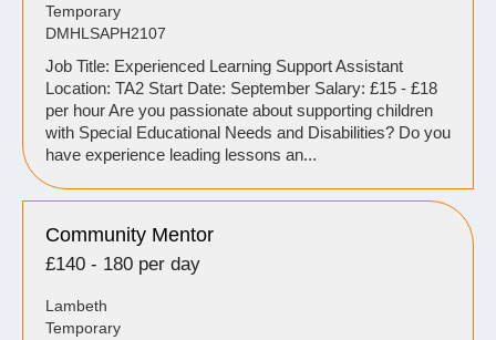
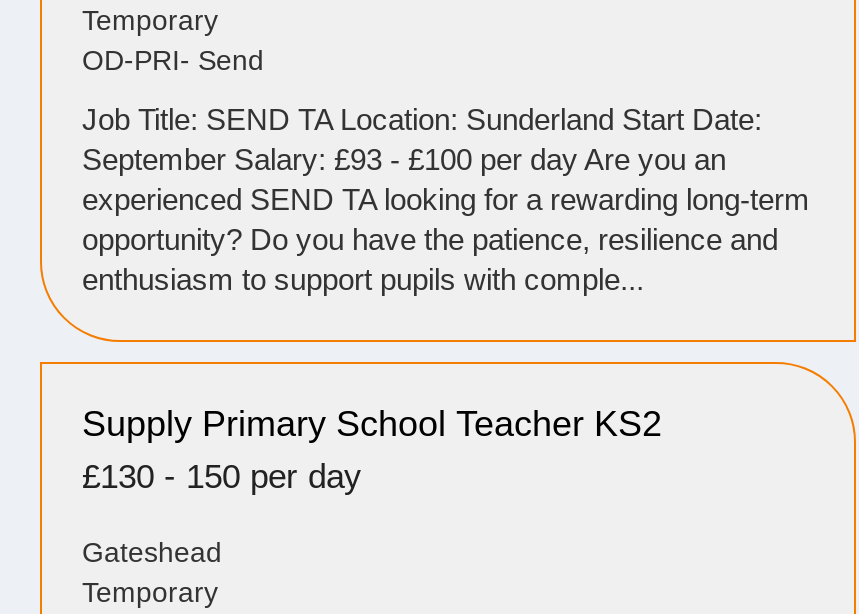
- DMHLSAPH2107
+ OD-PRI- Send

- Job Title: Experienced Learning Support Assistant
- Location: TA2 Start Date: September Salary: £15 - £18
- per hour Are you passionate about supporting children
- with Special Educational Needs and Disabilities? Do you
- have experience leading lessons an...
+ Job Title: SEND TA Location: Sunderland Start Date:
+ September Salary: £93 - £100 per day Are you an
+ experienced SEND TA looking for a rewarding long-term
+ opportunity? Do you have the patience, resilience and
+ enthusiasm to support pupils with comple...

- Community Mentor
- £140 - 180 per day
+ Supply Primary School Teacher KS2
+ £130 - 150 per day

- Lambeth
+ Gateshead
